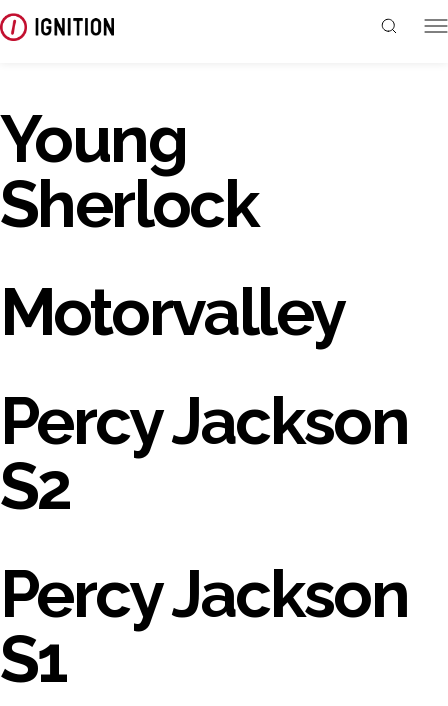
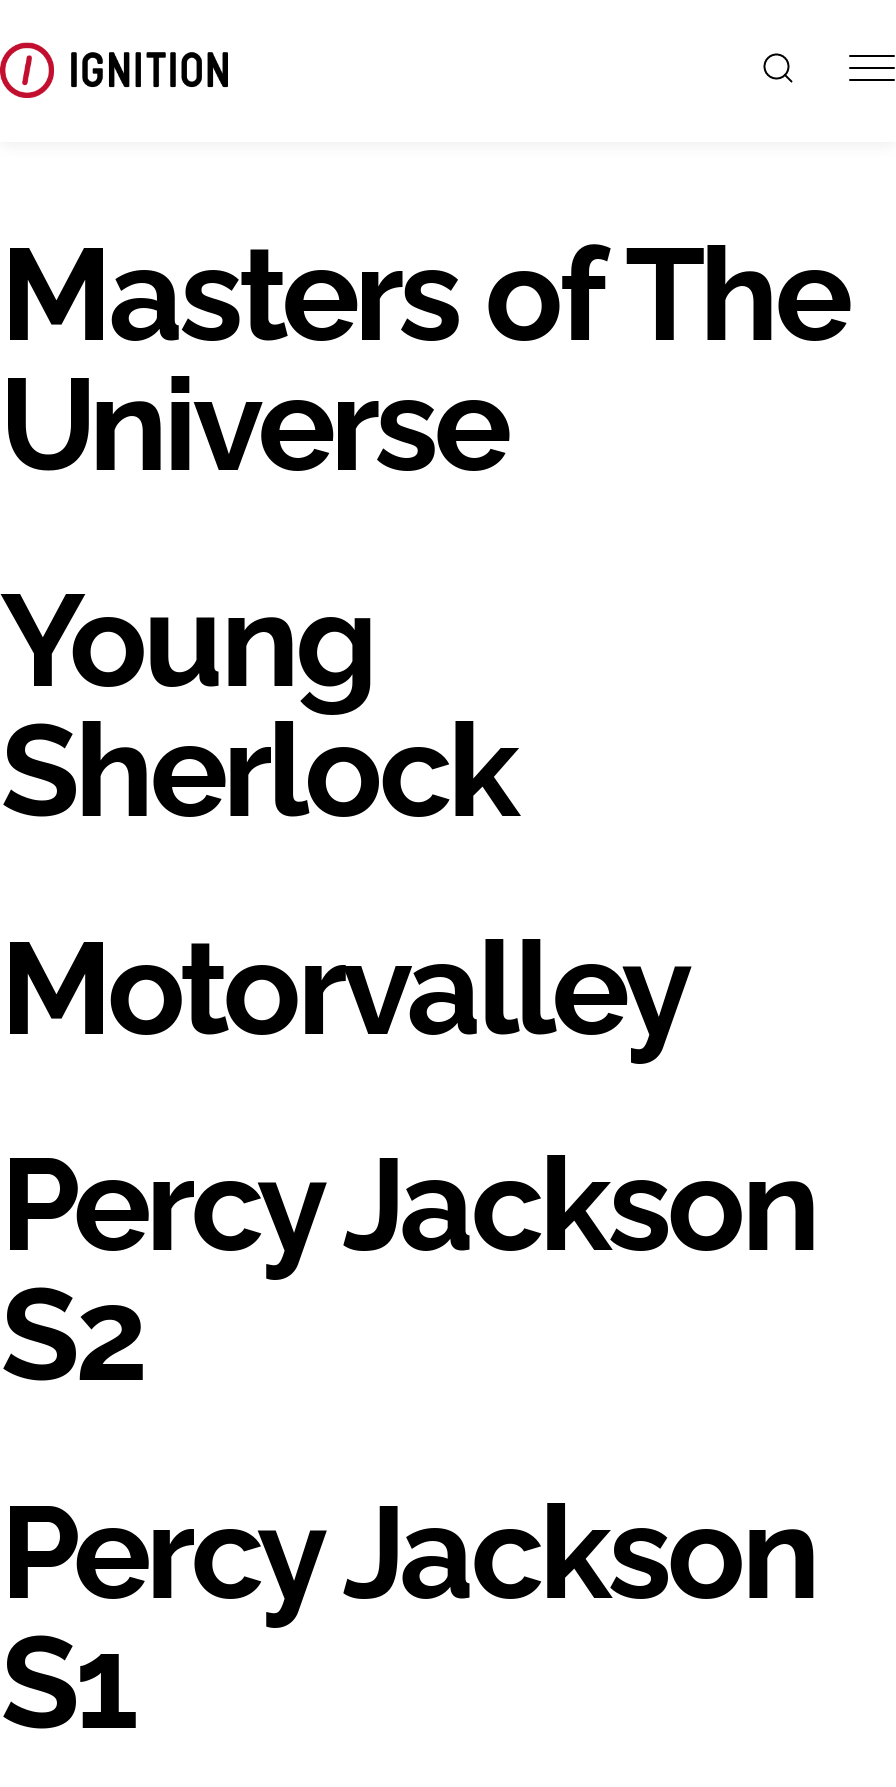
+ Masters of The
+ Universe
